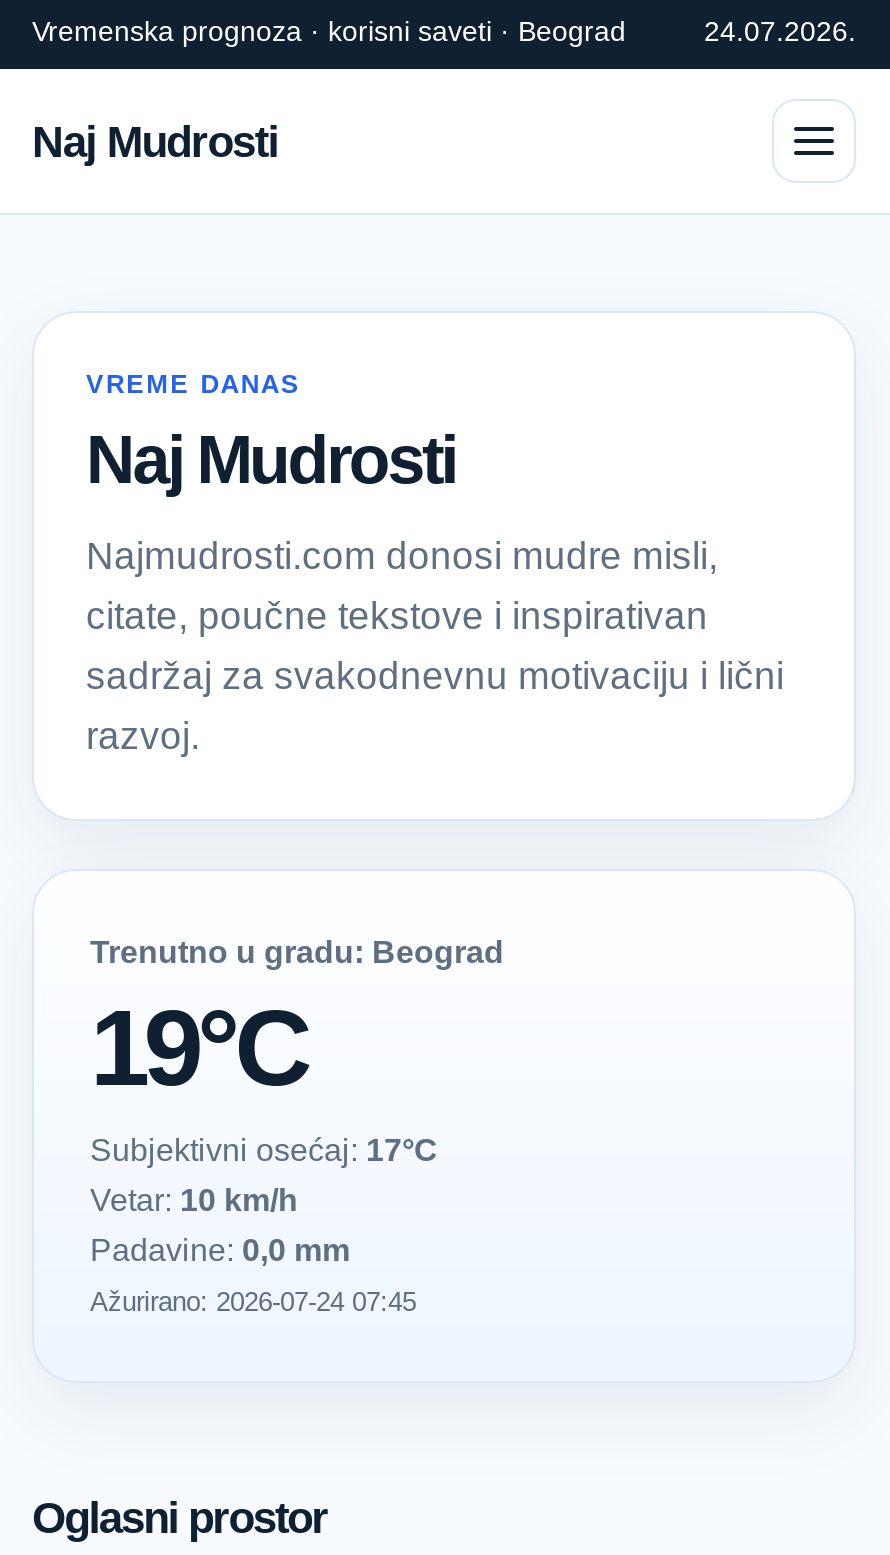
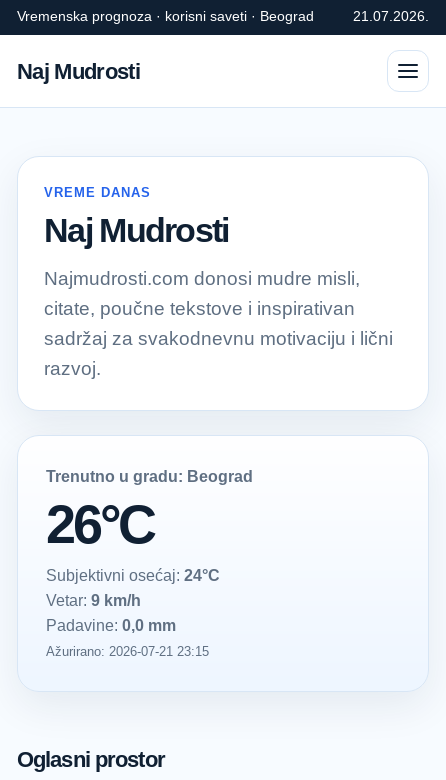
- 24.07.2026.
+ 21.07.2026.

- 19°C
- Subjektivni osećaj: 17°C
+ 26°C
+ Subjektivni osećaj: 24°C

- Vetar: 10 km/h
+ Vetar: 9 km/h

- Ažurirano: 2026-07-24 07:45
+ Ažurirano: 2026-07-21 23:15
